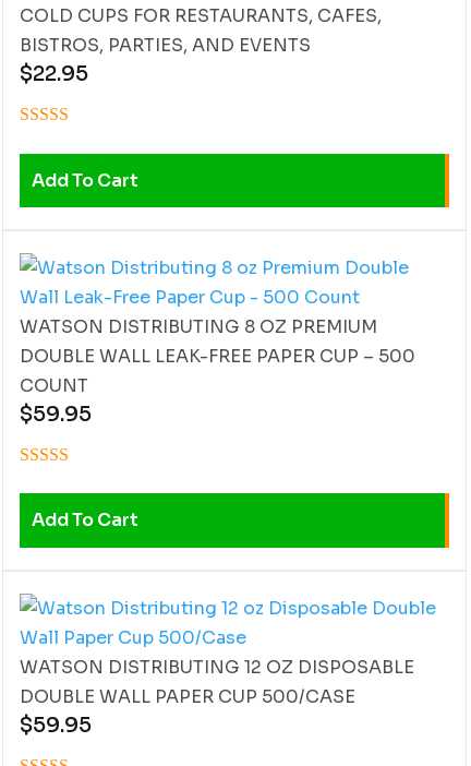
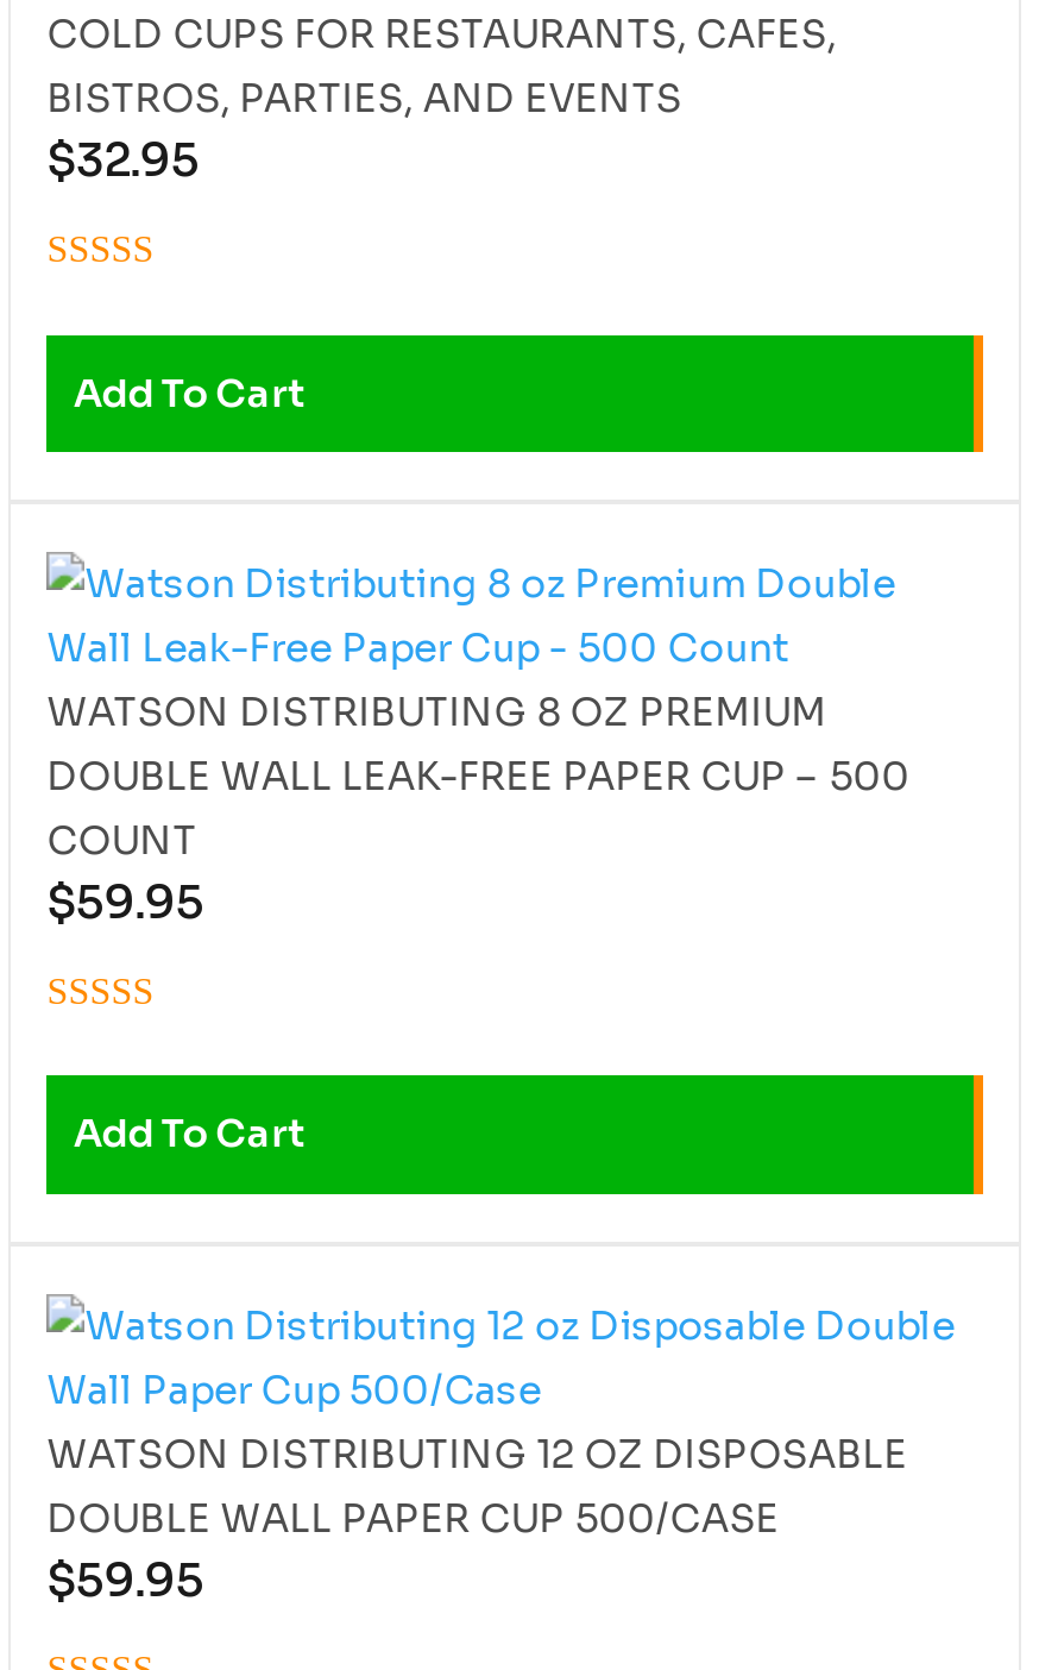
- $22.95
+ $32.95
